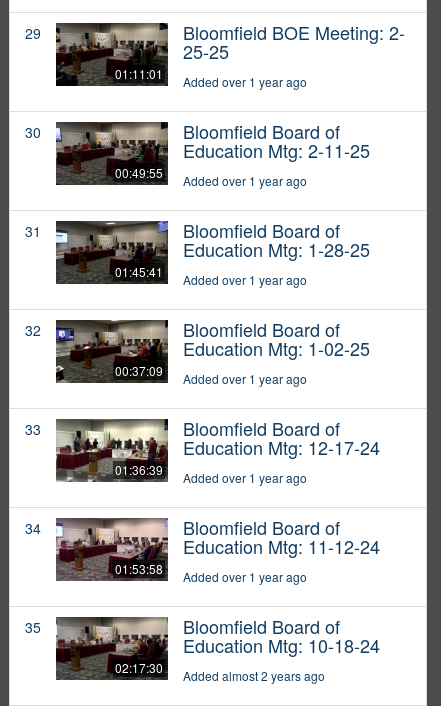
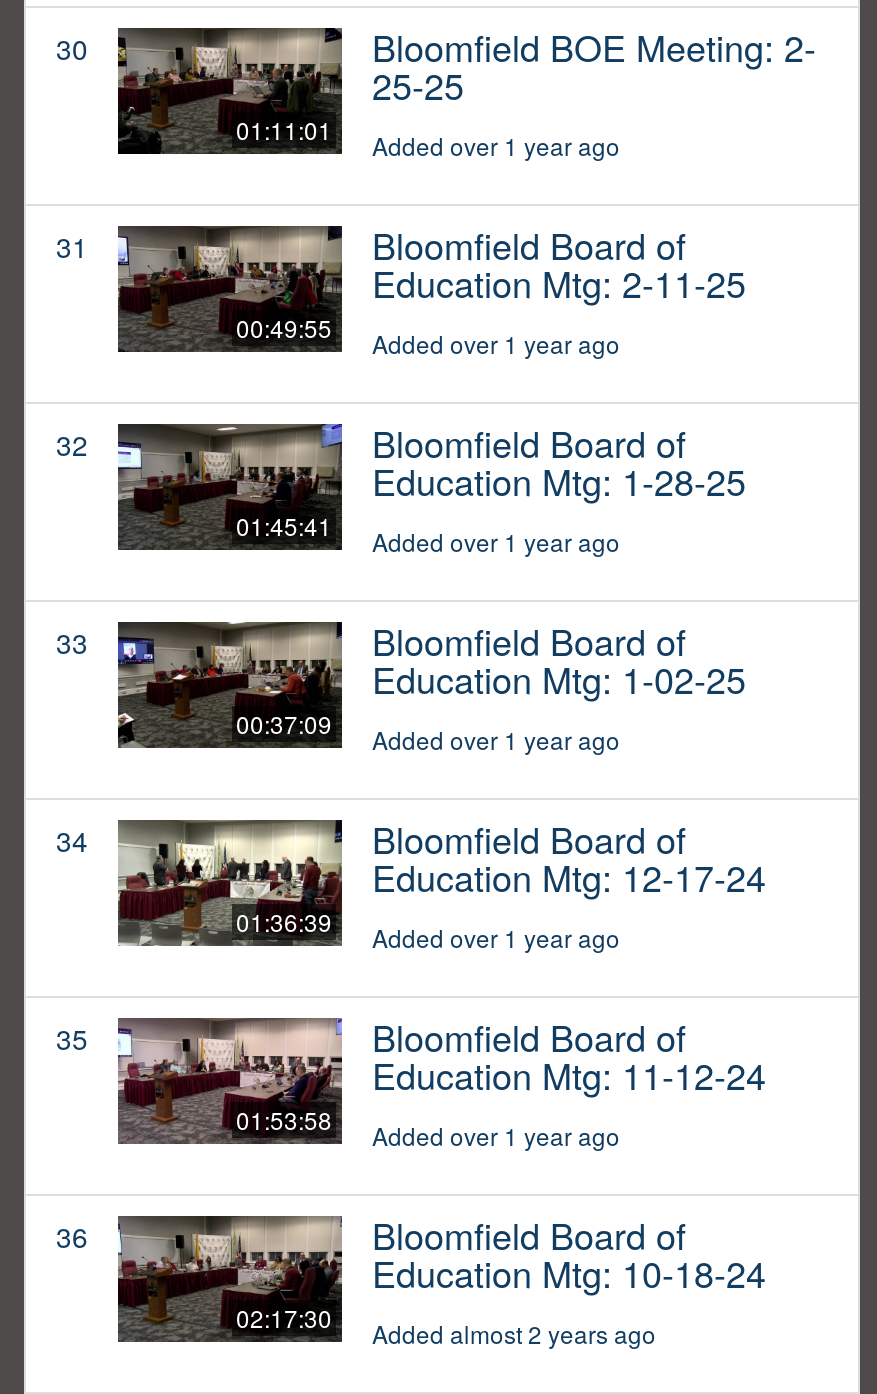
- 29
+ 30

- 30
+ 31

- 31
+ 32

- 32
+ 33

- 33
+ 34

- 34
+ 35

- 35
+ 36
